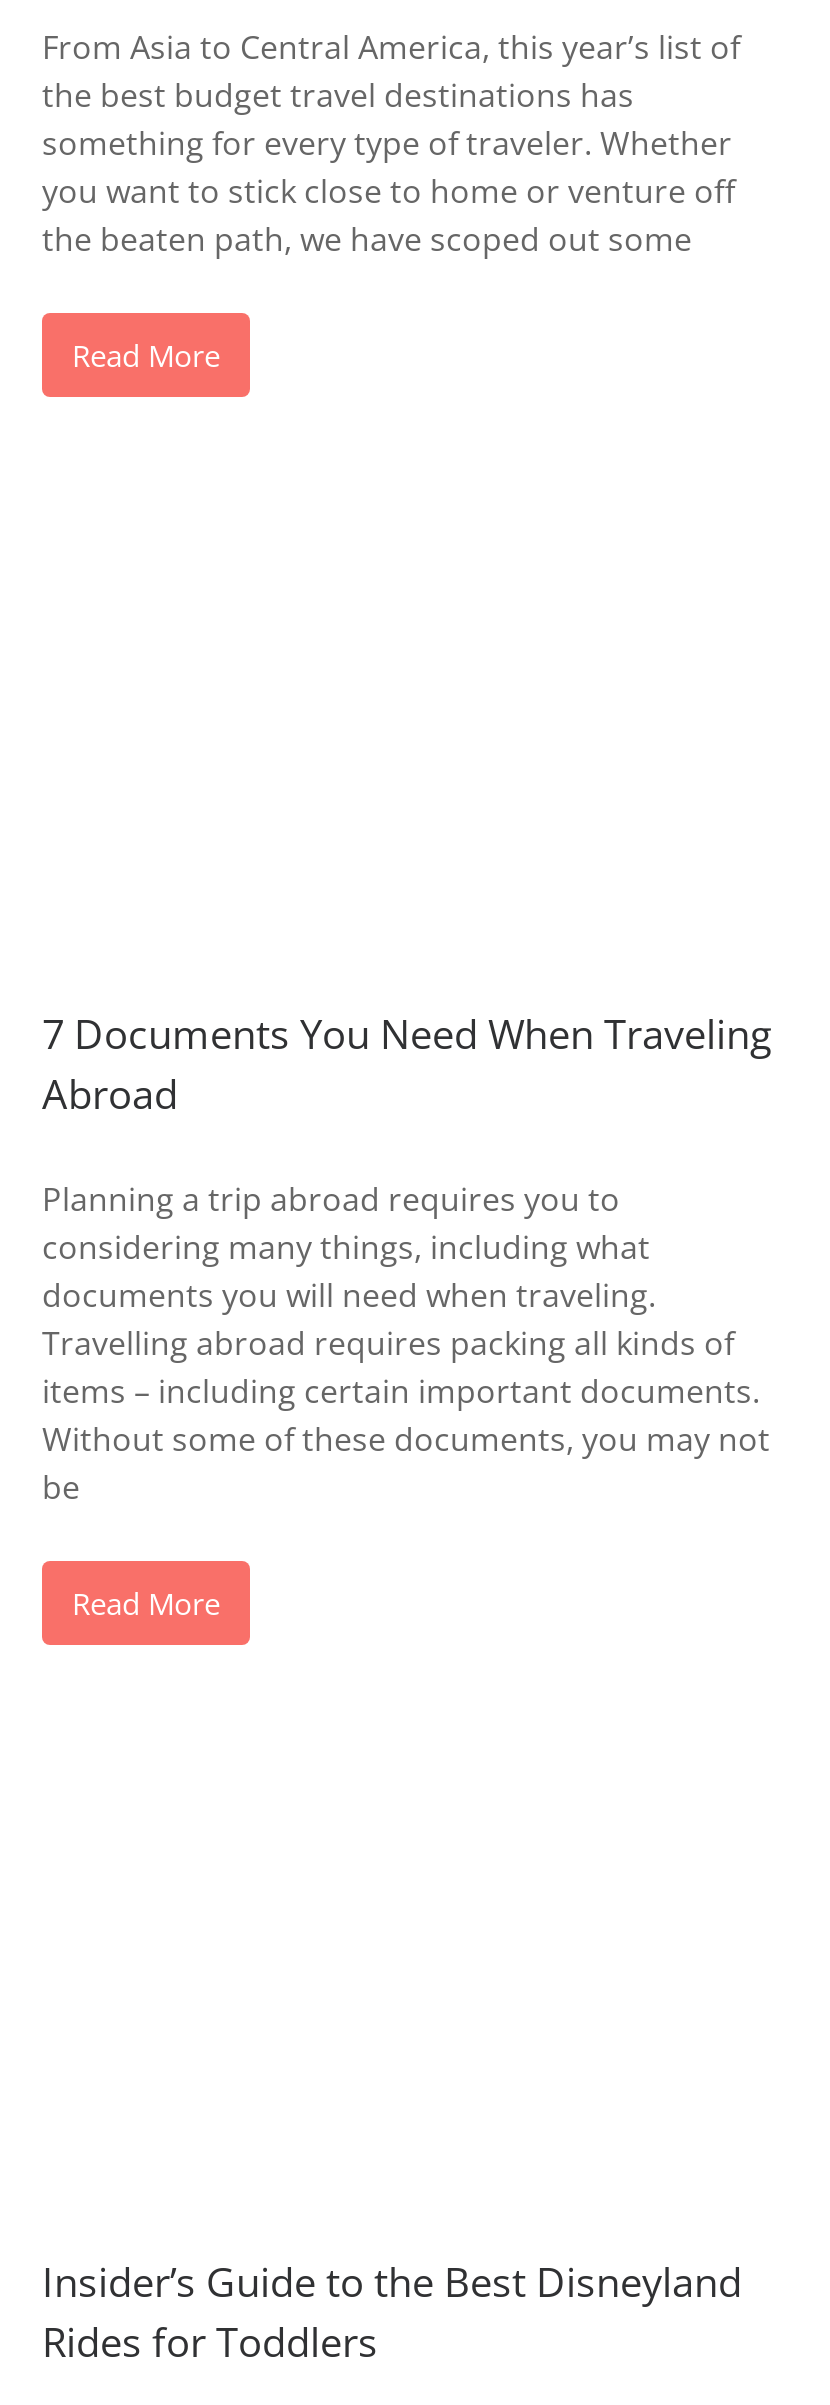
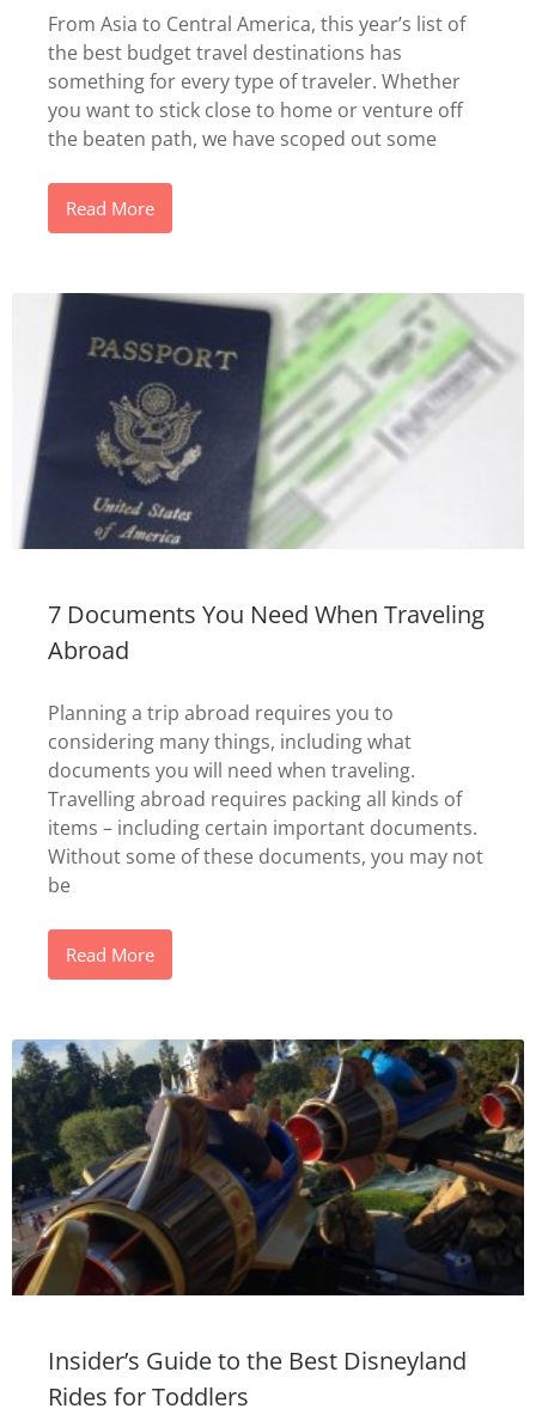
+ [image]

+ [image]
